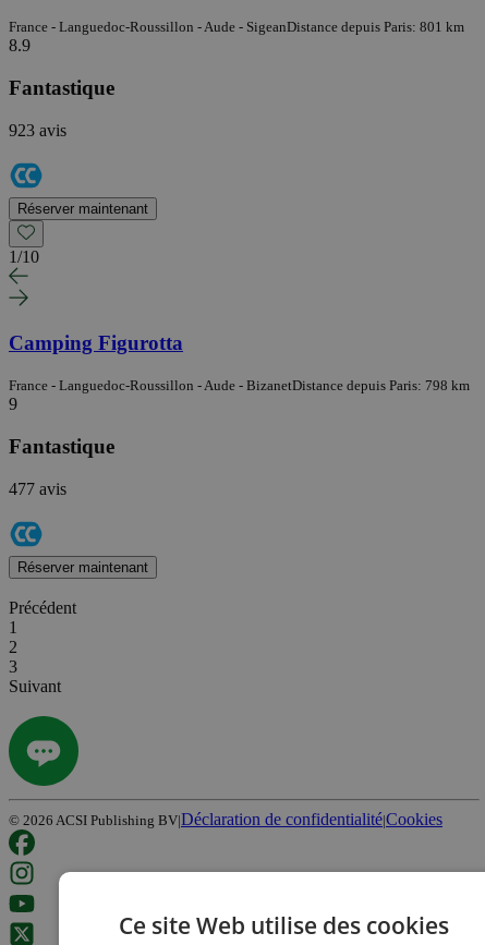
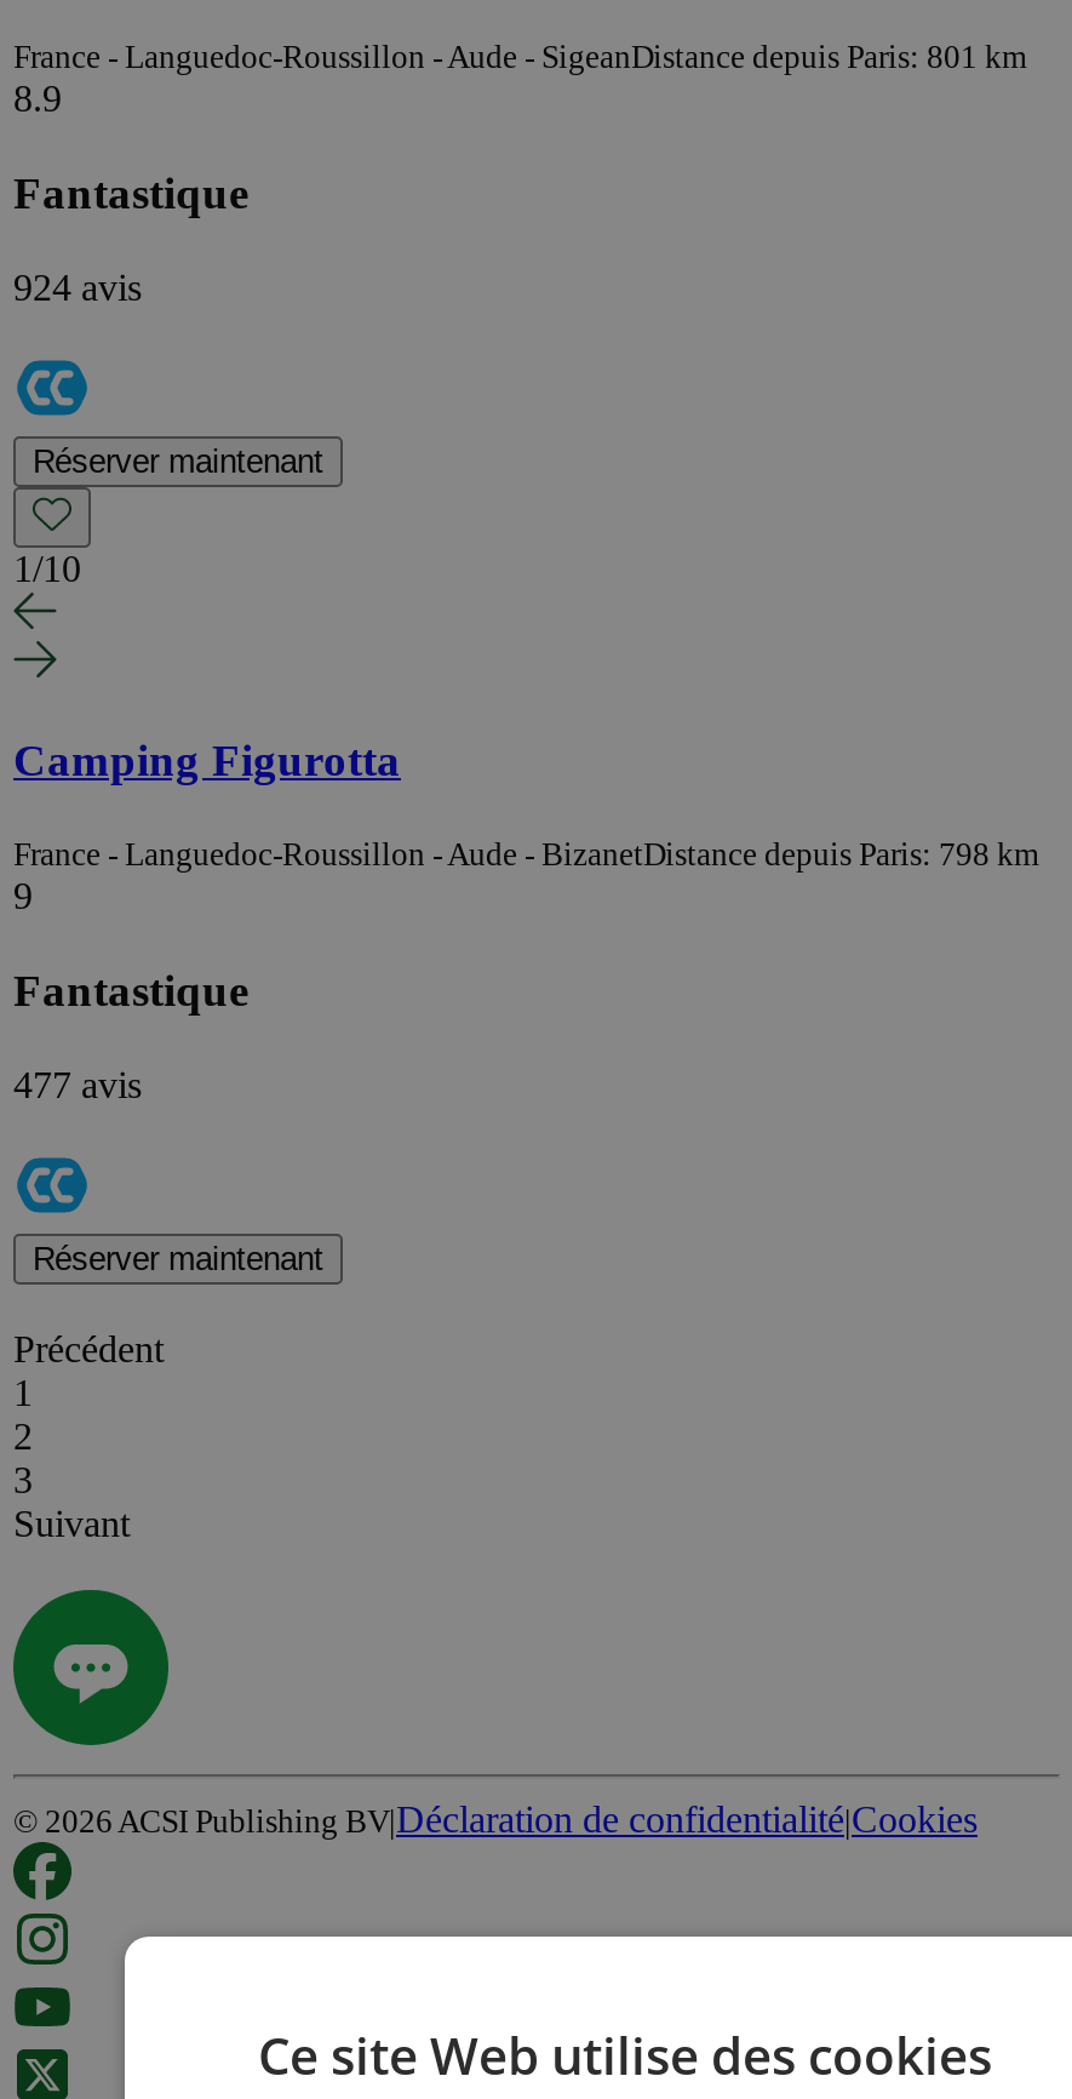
- 923 avis
+ 924 avis
